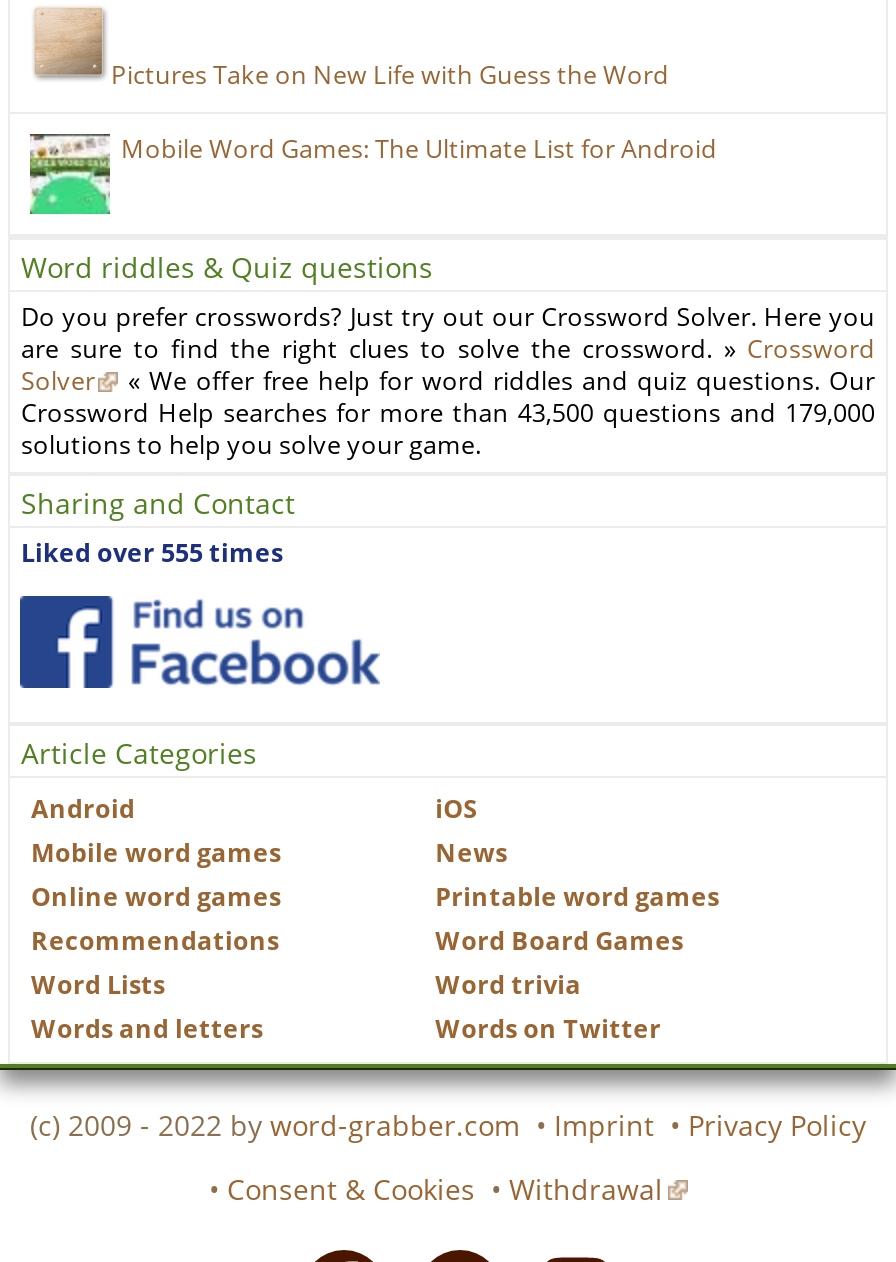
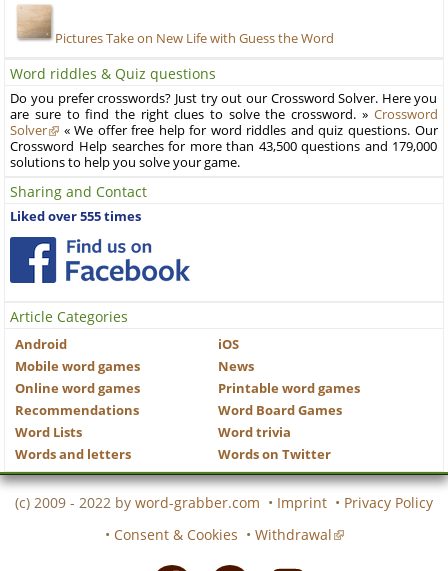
- [image]
- Mobile Word Games: The Ultimate List for Android
